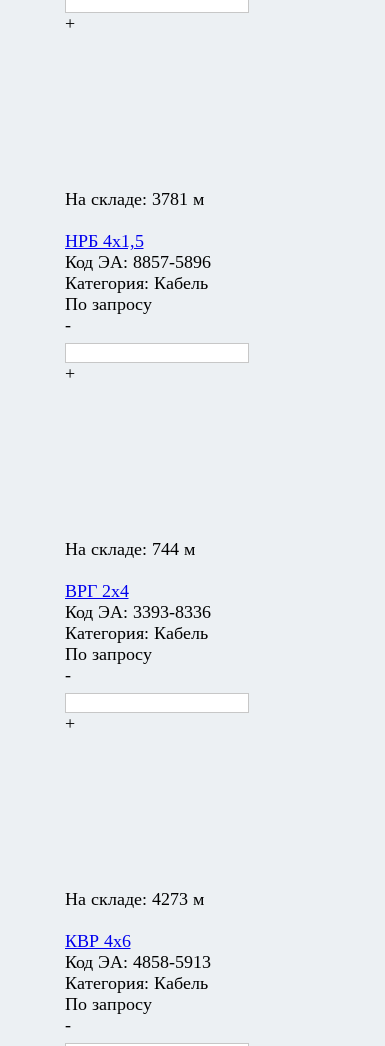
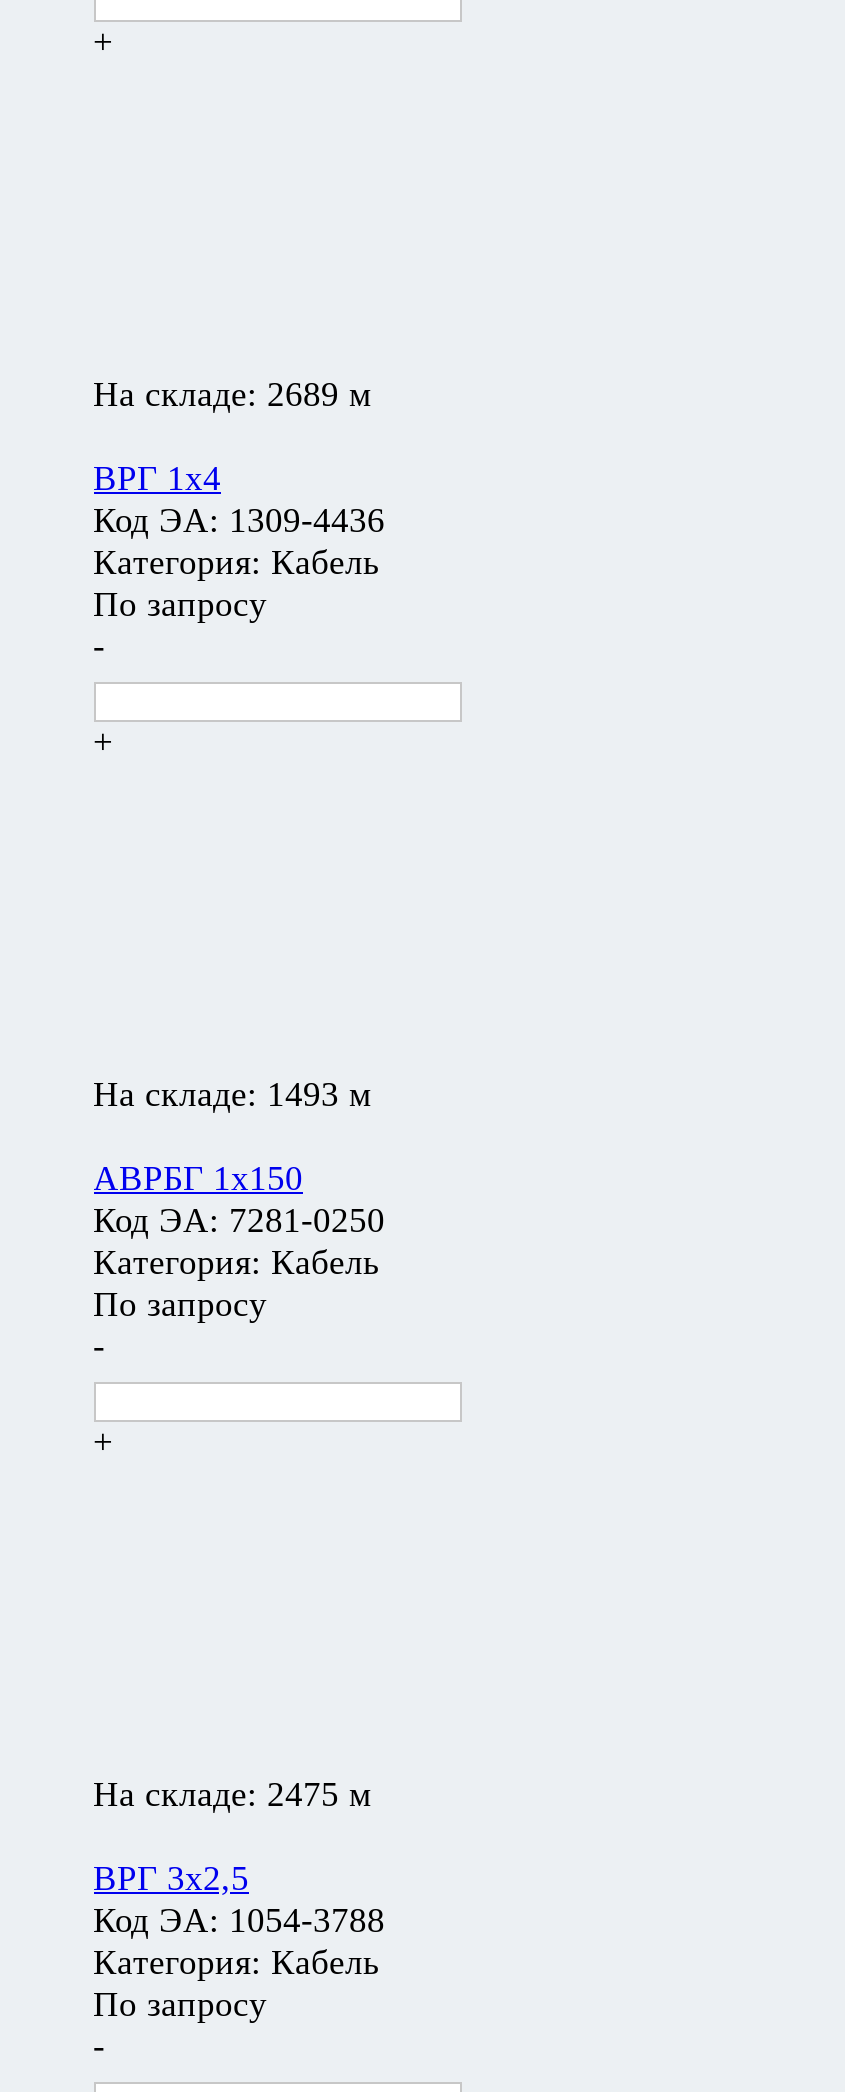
- На складе: 3781 м
+ На складе: 2689 м

- НРБ 4х1,5
- Код ЭА: 8857-5896
+ ВРГ 1х4
+ Код ЭА: 1309-4436

- На складе: 744 м
+ На складе: 1493 м

- ВРГ 2х4
- Код ЭА: 3393-8336
+ АВРБГ 1х150
+ Код ЭА: 7281-0250

- На складе: 4273 м
+ На складе: 2475 м

- КВР 4х6
- Код ЭА: 4858-5913
+ ВРГ 3х2,5
+ Код ЭА: 1054-3788
